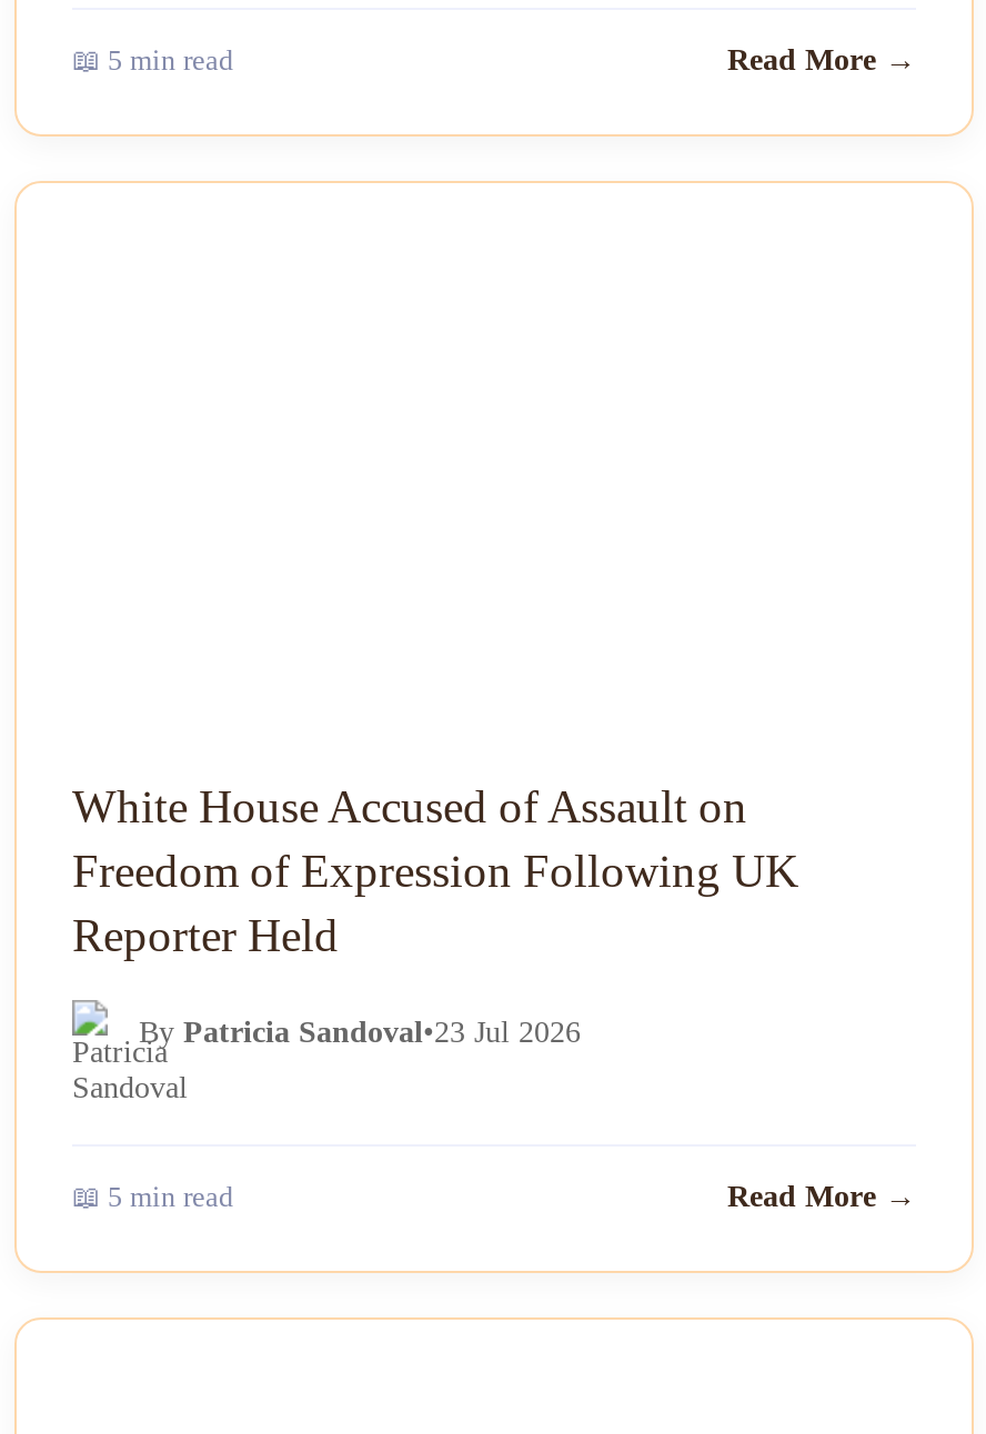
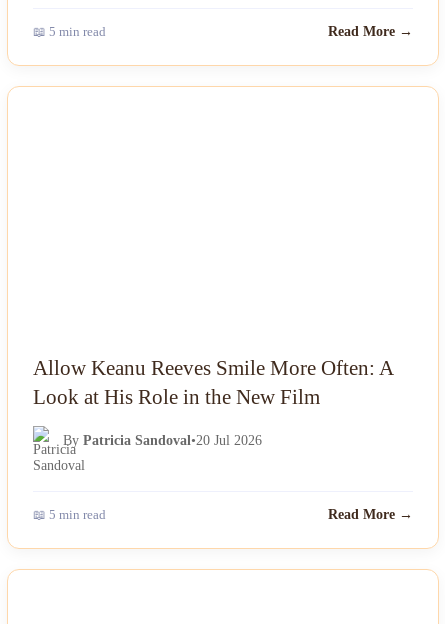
- White House Accused of Assault on
- Freedom of Expression Following UK
- Reporter Held
+ Allow Keanu Reeves Smile More Often: A
+ Look at His Role in the New Film

- By Patricia Sandoval•23 Jul 2026
+ By Patricia Sandoval•20 Jul 2026
